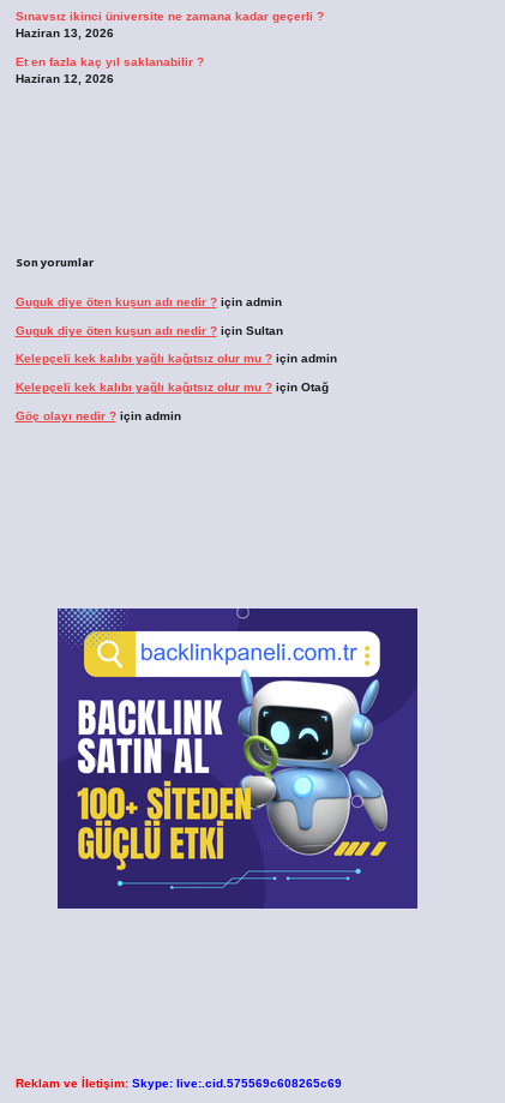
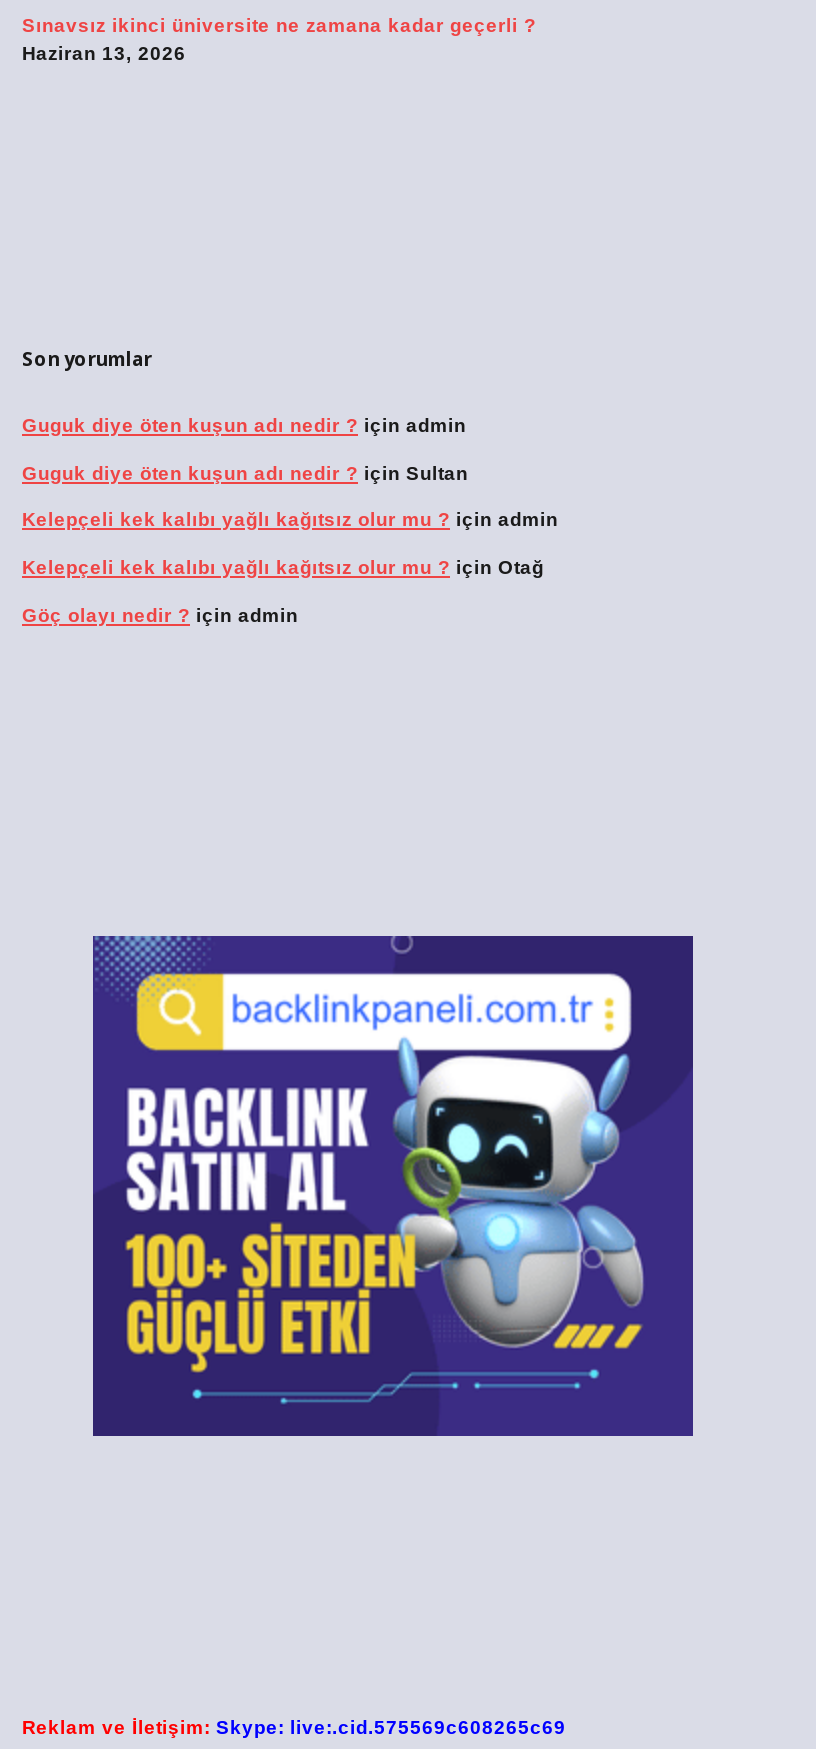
- Et en fazla kaç yıl saklanabilir ?
- Haziran 12, 2026
